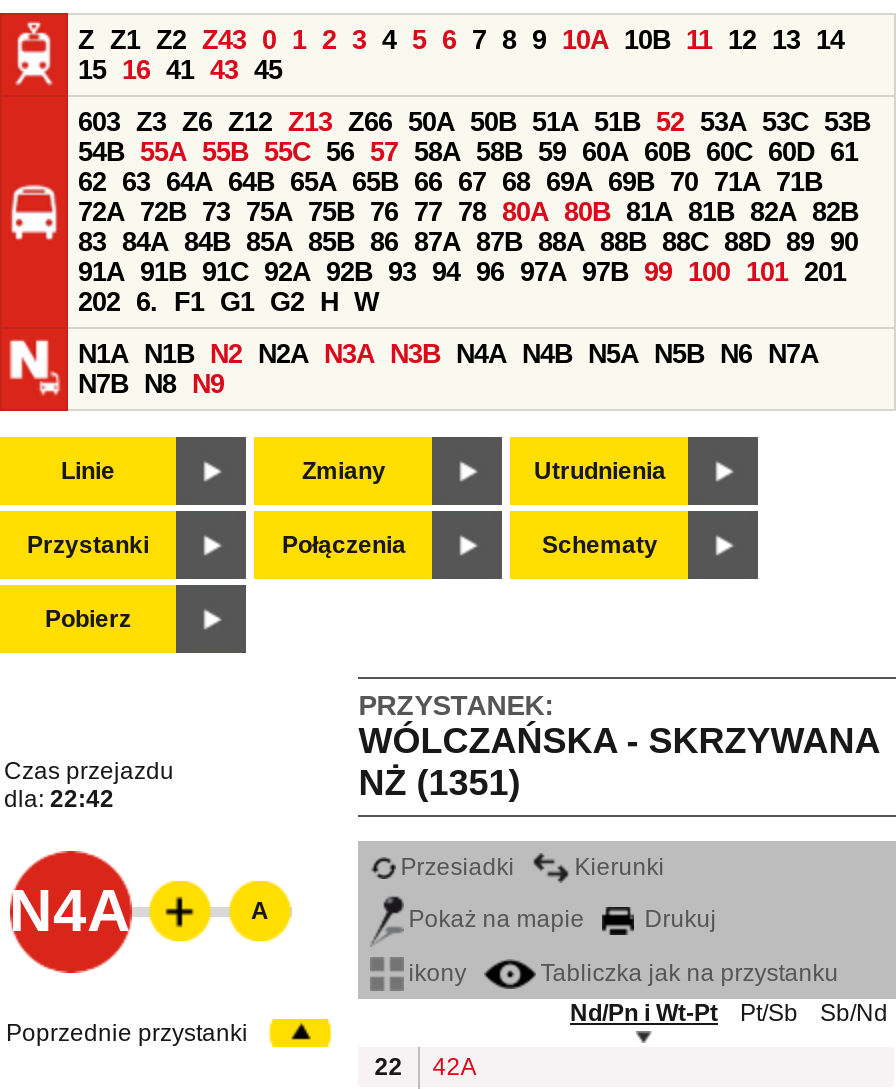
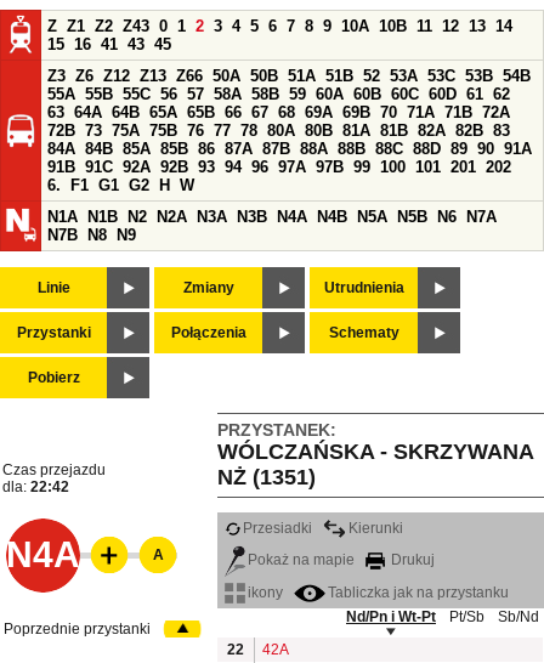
- 603 Z3 Z6 Z12 Z13 Z66 50A 50B 51A 51B 52 53A 53C 53B
- 54B 55A 55B 55C 56 57 58A 58B 59 60A 60B 60C 60D 61
- 62 63 64A 64B 65A 65B 66 67 68 69A 69B 70 71A 71B
- 72A 72B 73 75A 75B 76 77 78 80A 80B 81A 81B 82A 82B
- 83 84A 84B 85A 85B 86 87A 87B 88A 88B 88C 88D 89 90
- 91A 91B 91C 92A 92B 93 94 96 97A 97B 99 100 101 201
- 202 6. F1 G1 G2 H W
+ Z3 Z6 Z12 Z13 Z66 50A 50B 51A 51B 52 53A 53C 53B 54B
+ 55A 55B 55C 56 57 58A 58B 59 60A 60B 60C 60D 61 62
+ 63 64A 64B 65A 65B 66 67 68 69A 69B 70 71A 71B 72A
+ 72B 73 75A 75B 76 77 78 80A 80B 81A 81B 82A 82B 83
+ 84A 84B 85A 85B 86 87A 87B 88A 88B 88C 88D 89 90 91A
+ 91B 91C 92A 92B 93 94 96 97A 97B 99 100 101 201 202
+ 6. F1 G1 G2 H W
